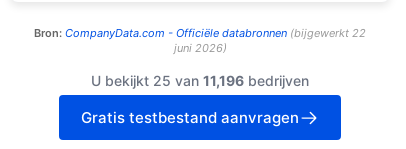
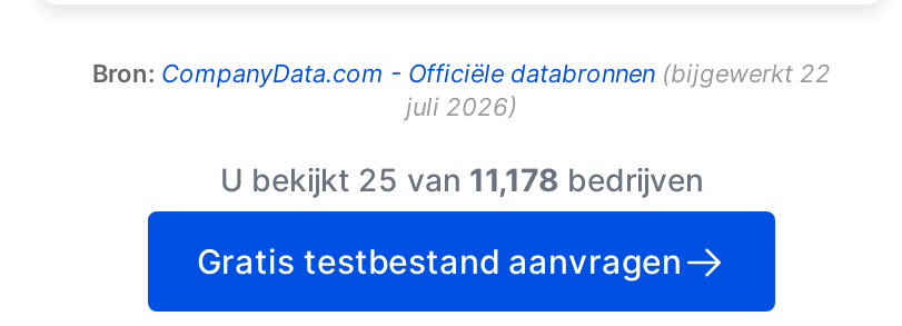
- juni 2026)
+ juli 2026)

- U bekijkt 25 van 11,196 bedrijven
+ U bekijkt 25 van 11,178 bedrijven
